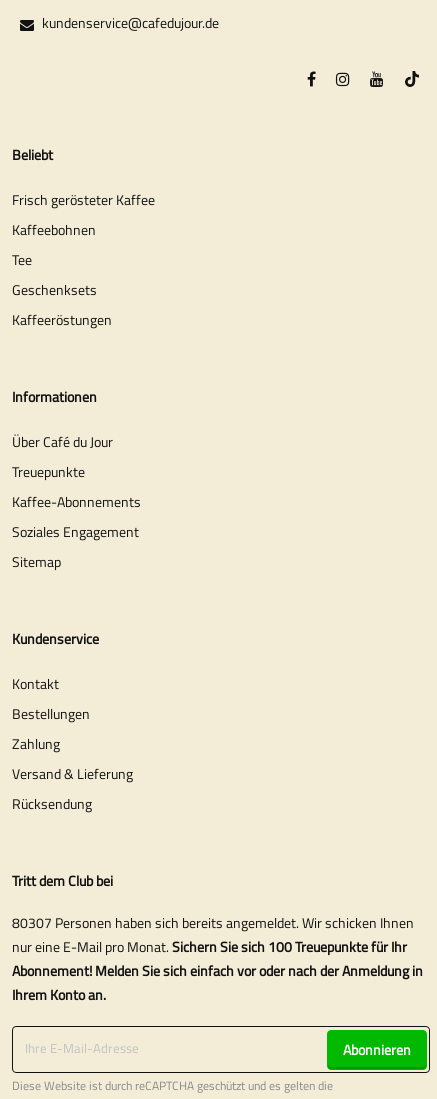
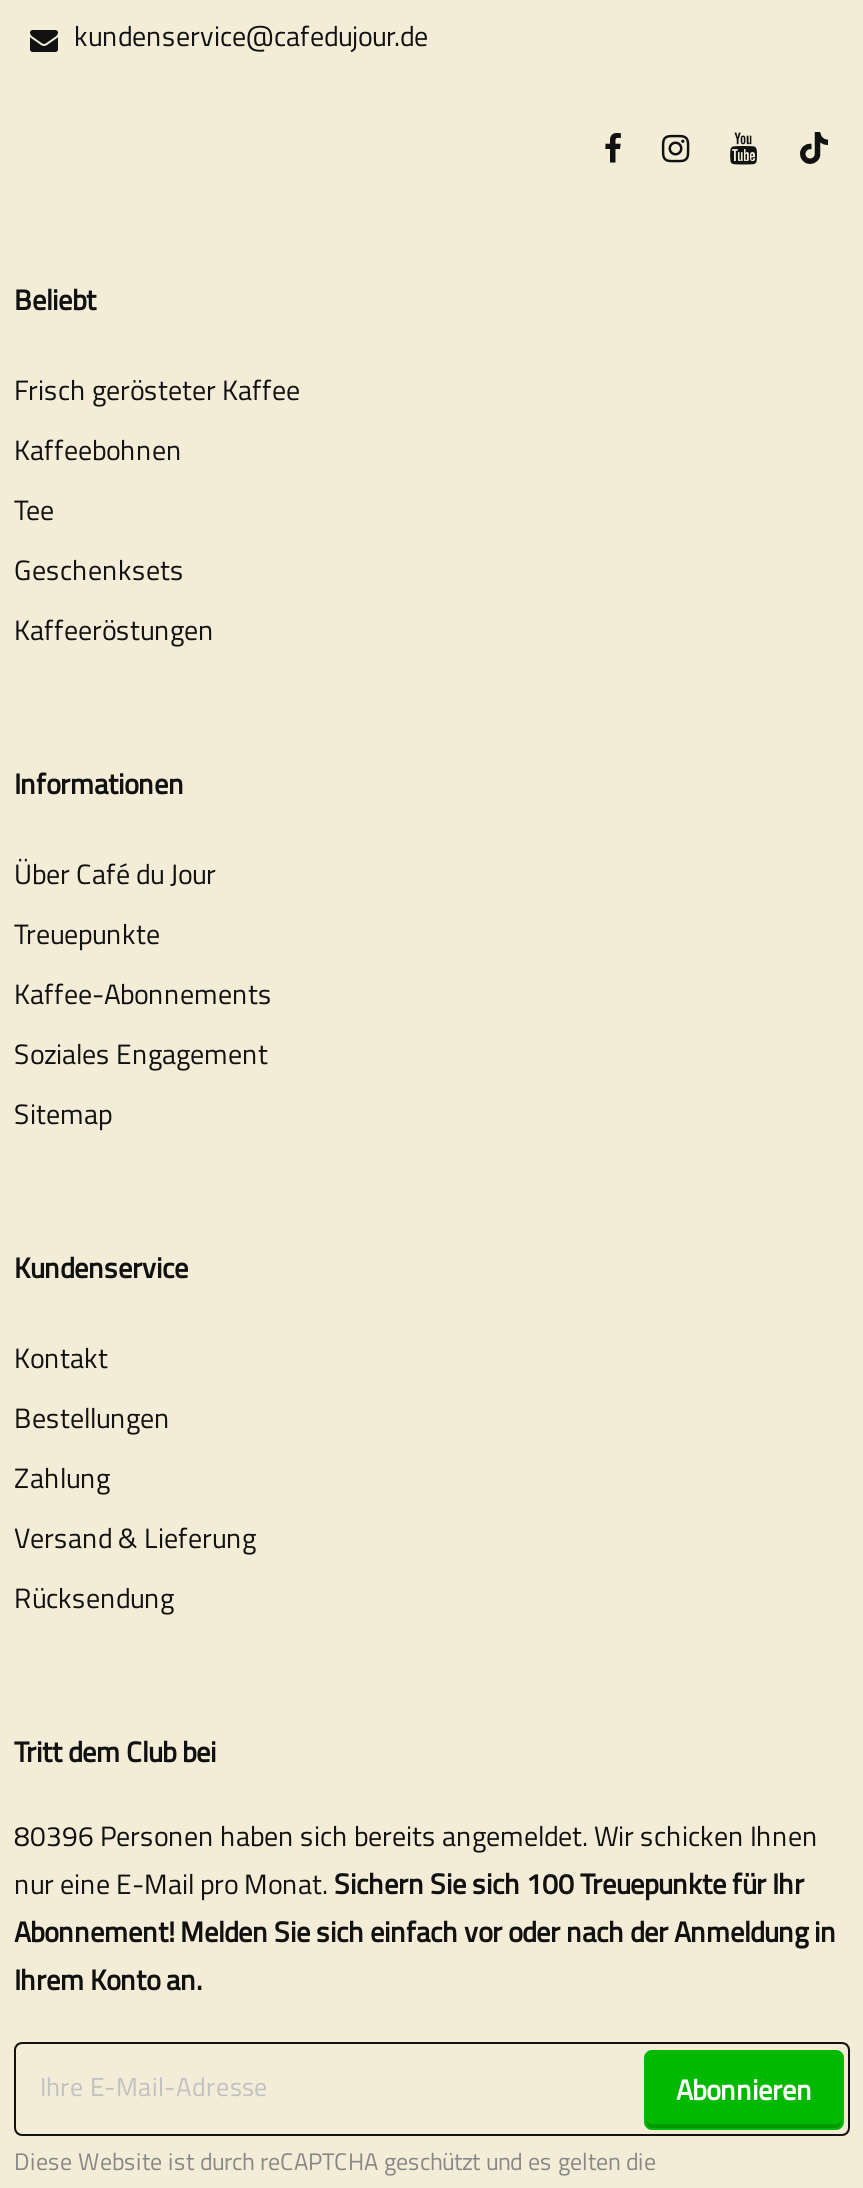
- 80307 Personen haben sich bereits angemeldet. Wir schicken Ihnen
+ 80396 Personen haben sich bereits angemeldet. Wir schicken Ihnen
